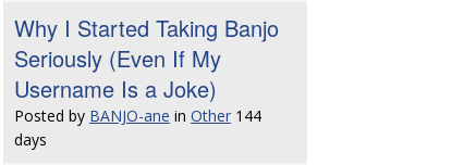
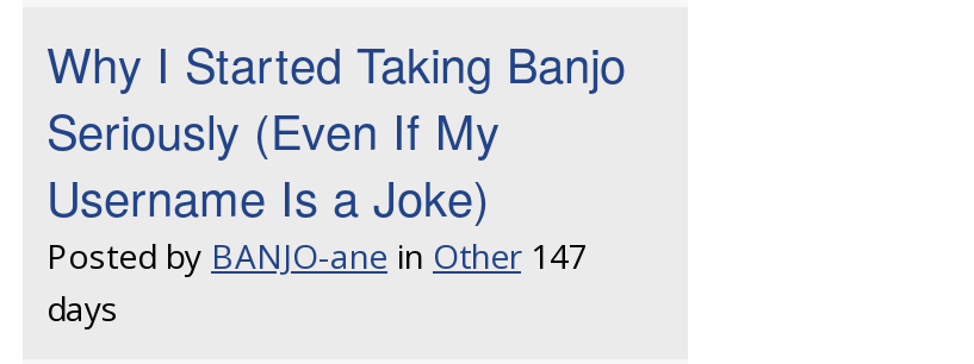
- Posted by BANJO-ane in Other 144
+ Posted by BANJO-ane in Other 147
